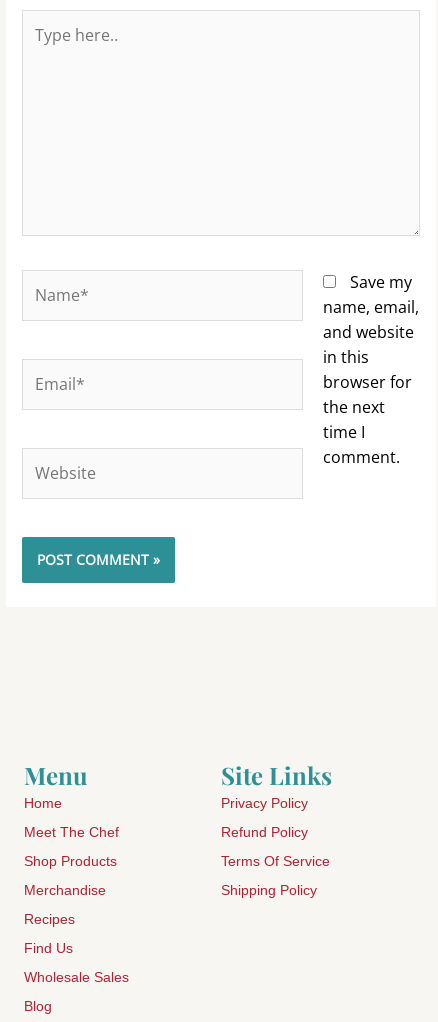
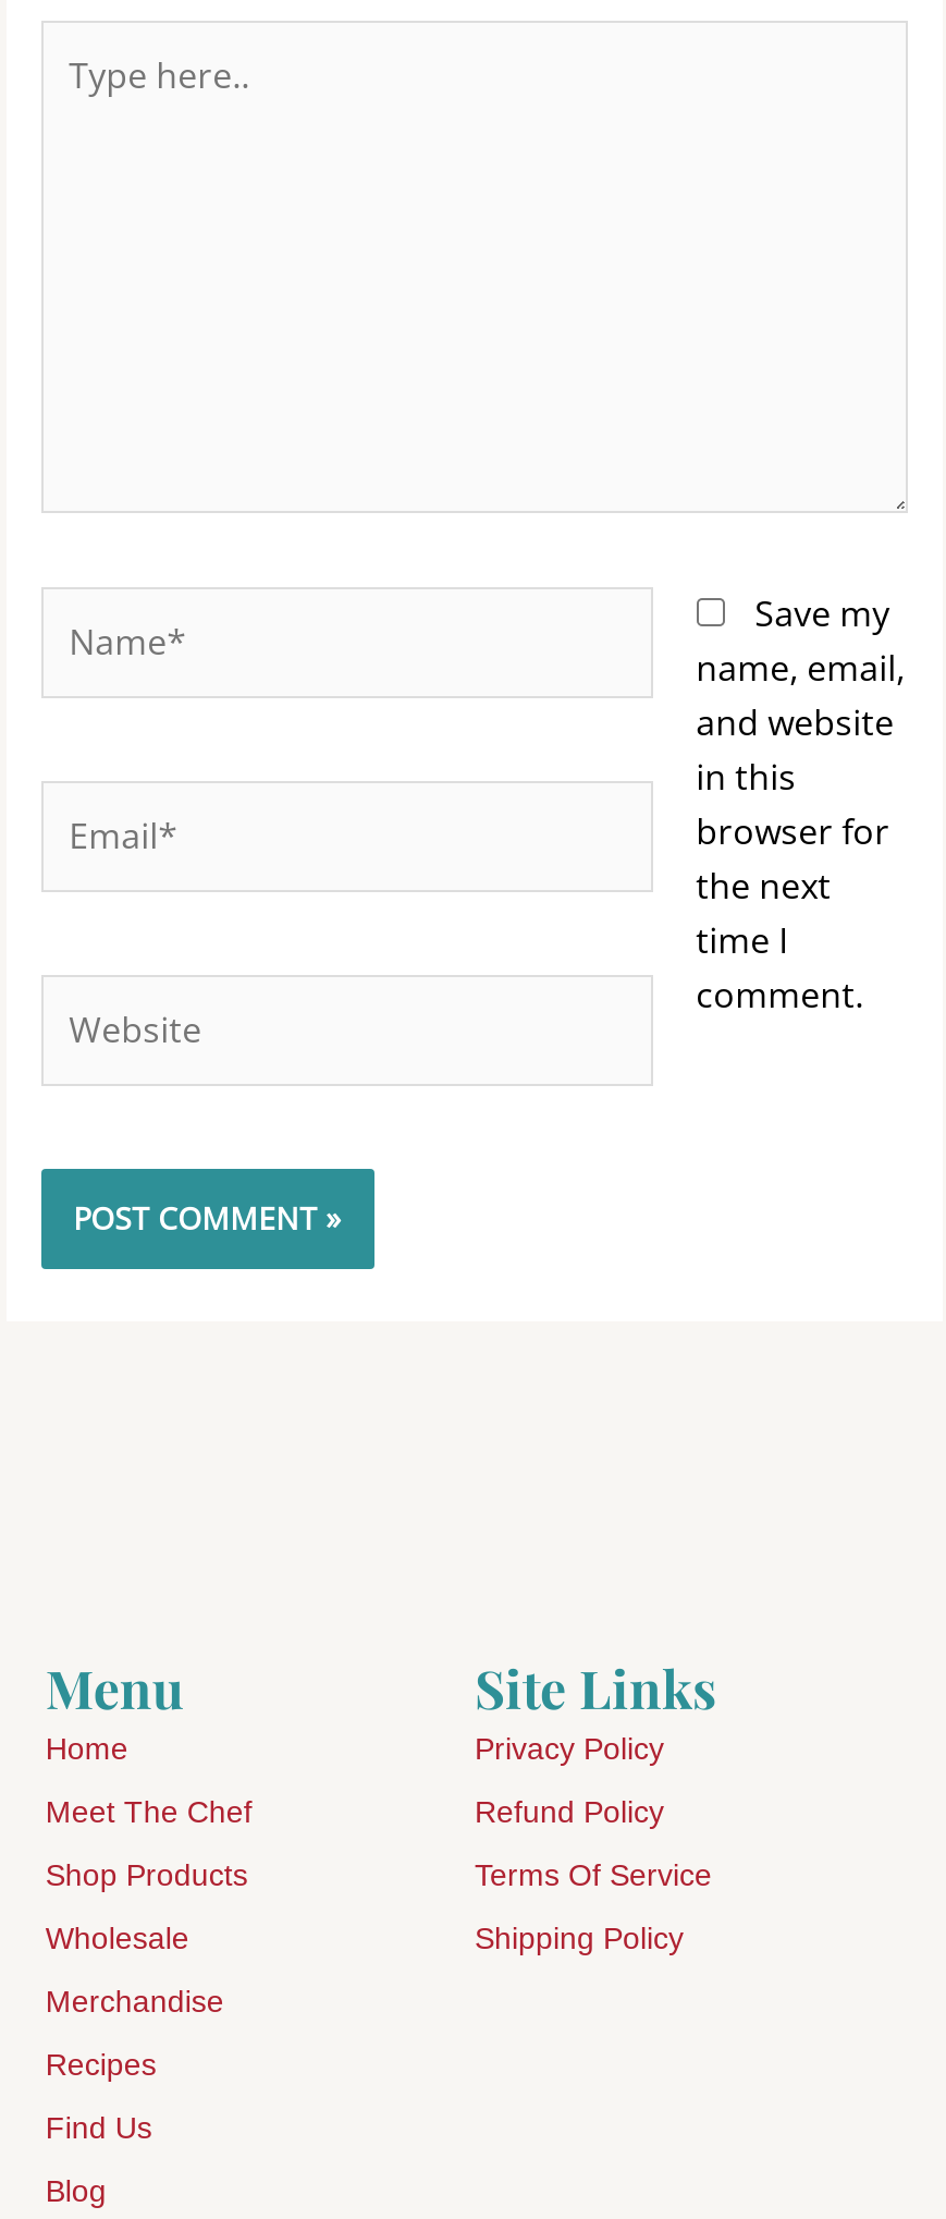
moved down: Merchandise | Recipes | Find Us

+ Wholesale

- Wholesale Sales
